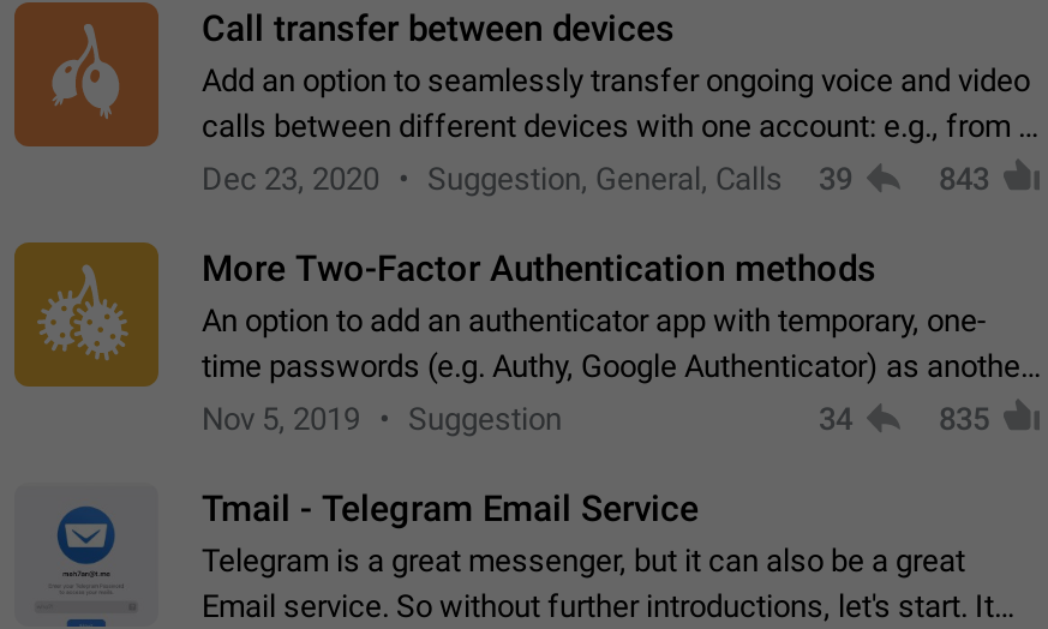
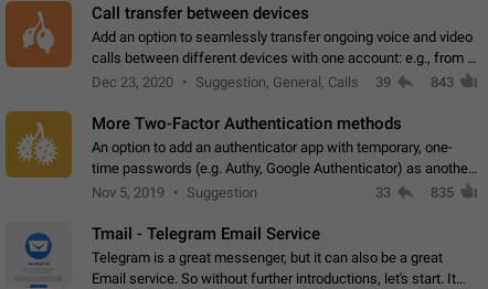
- 34
+ 33
